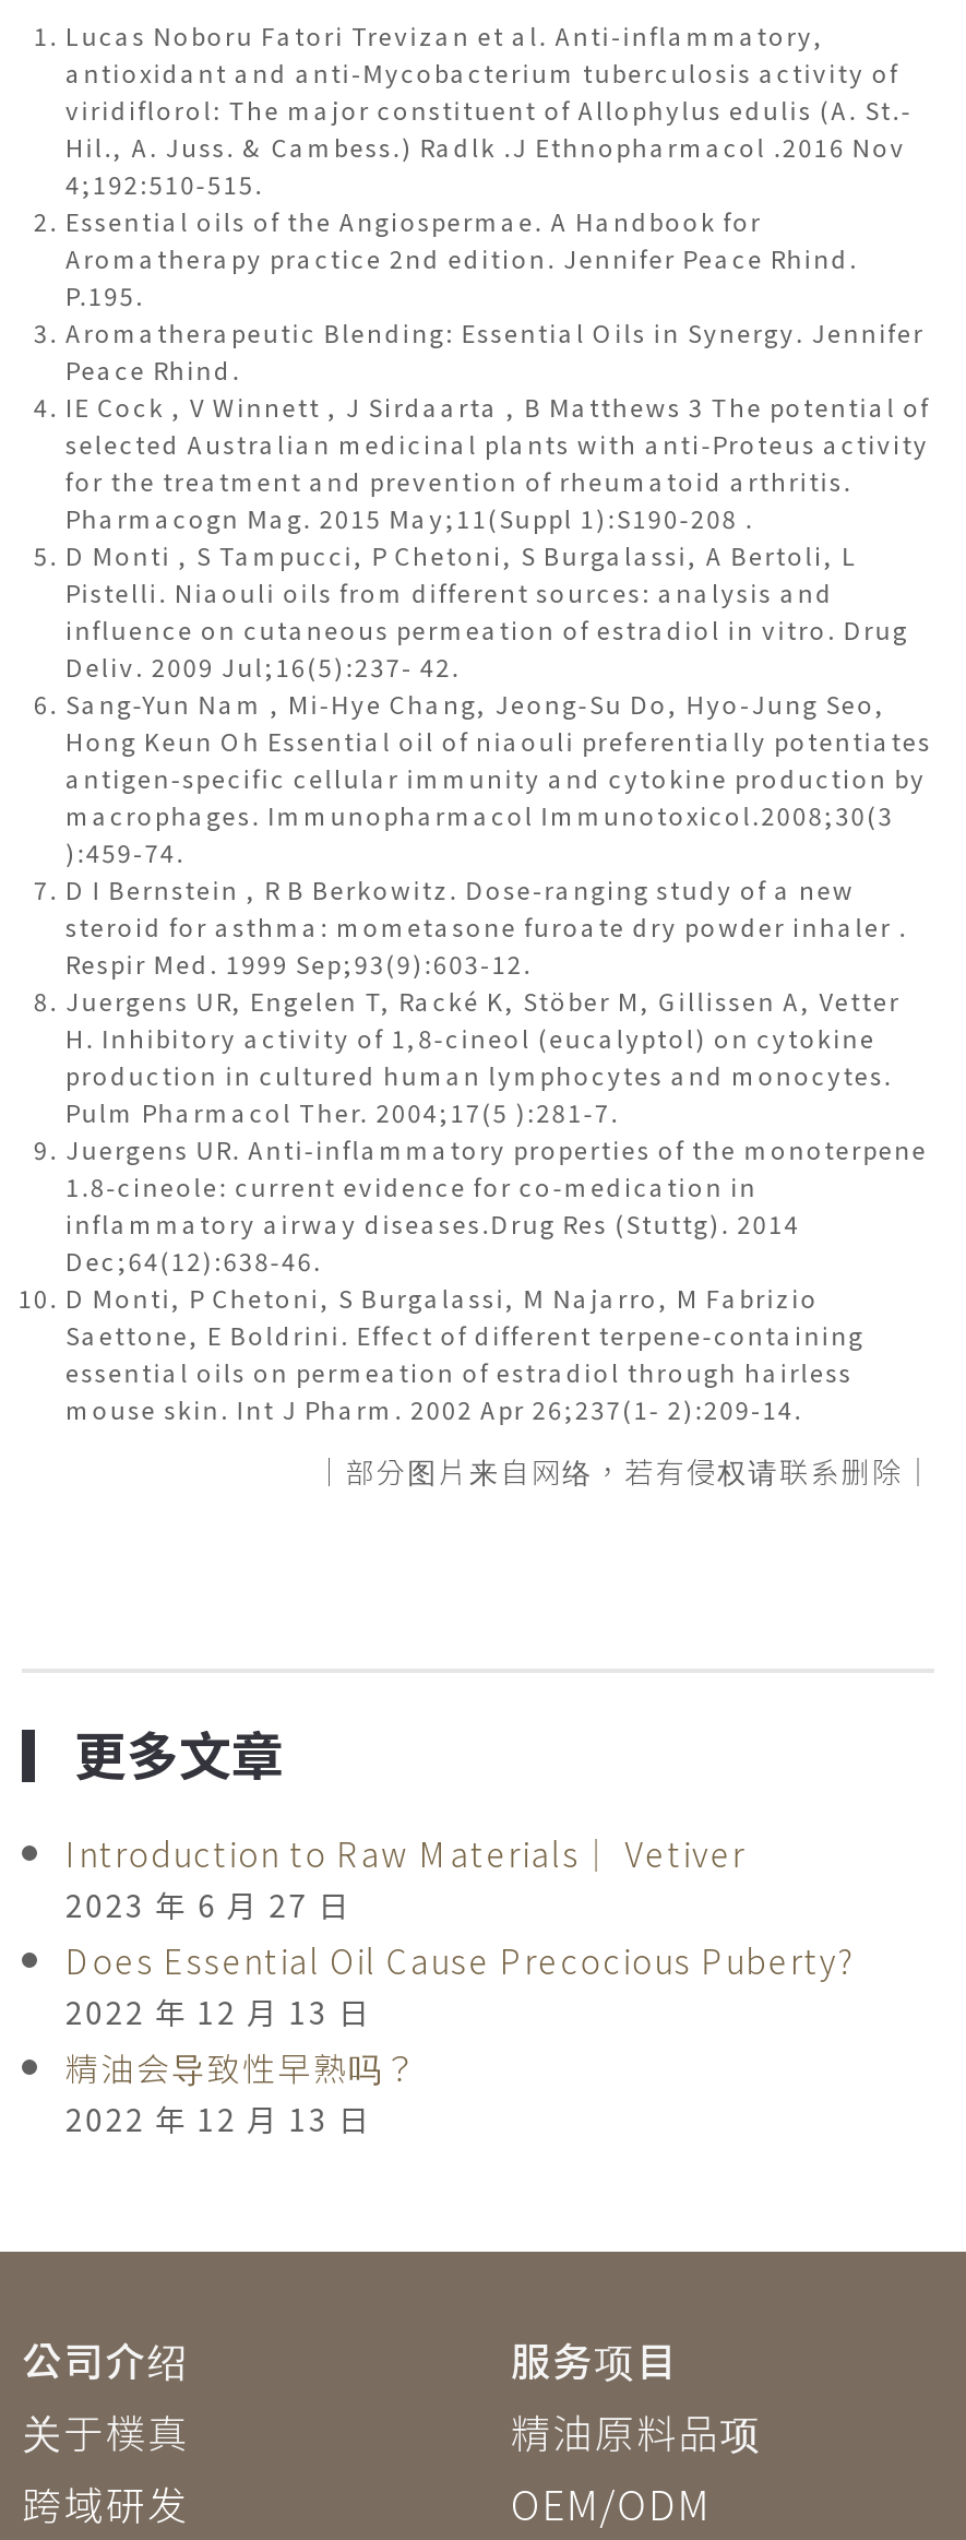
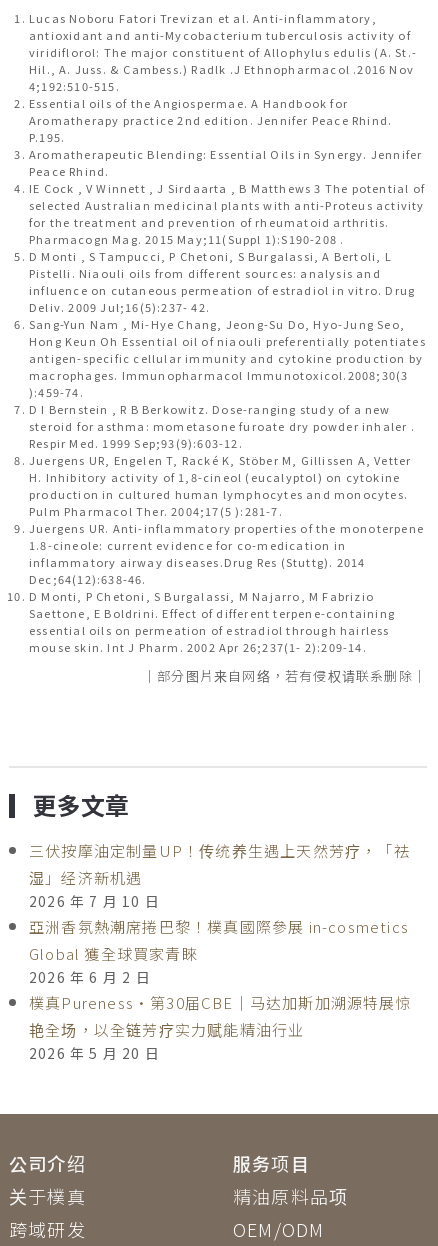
- Introduction to Raw Materials｜ Vetiver
- 2023 年 6 月 27 日
- Does Essential Oil Cause Precocious Puberty?
- 2022 年 12 月 13 日
- 精油会导致性早熟吗？
- 2022 年 12 月 13 日
+ 三伏按摩油定制量UP！传统养生遇上天然芳疗，「祛
+ 湿」经济新机遇
+ 2026 年 7 月 10 日
+ 亞洲香氛熱潮席捲巴黎！樸真國際參展 in-cosmetics
+ Global 獲全球買家青睞
+ 2026 年 6 月 2 日
+ 樸真Pureness·第30届CBE｜马达加斯加溯源特展惊
+ 艳全场，以全链芳疗实力赋能精油行业
+ 2026 年 5 月 20 日
